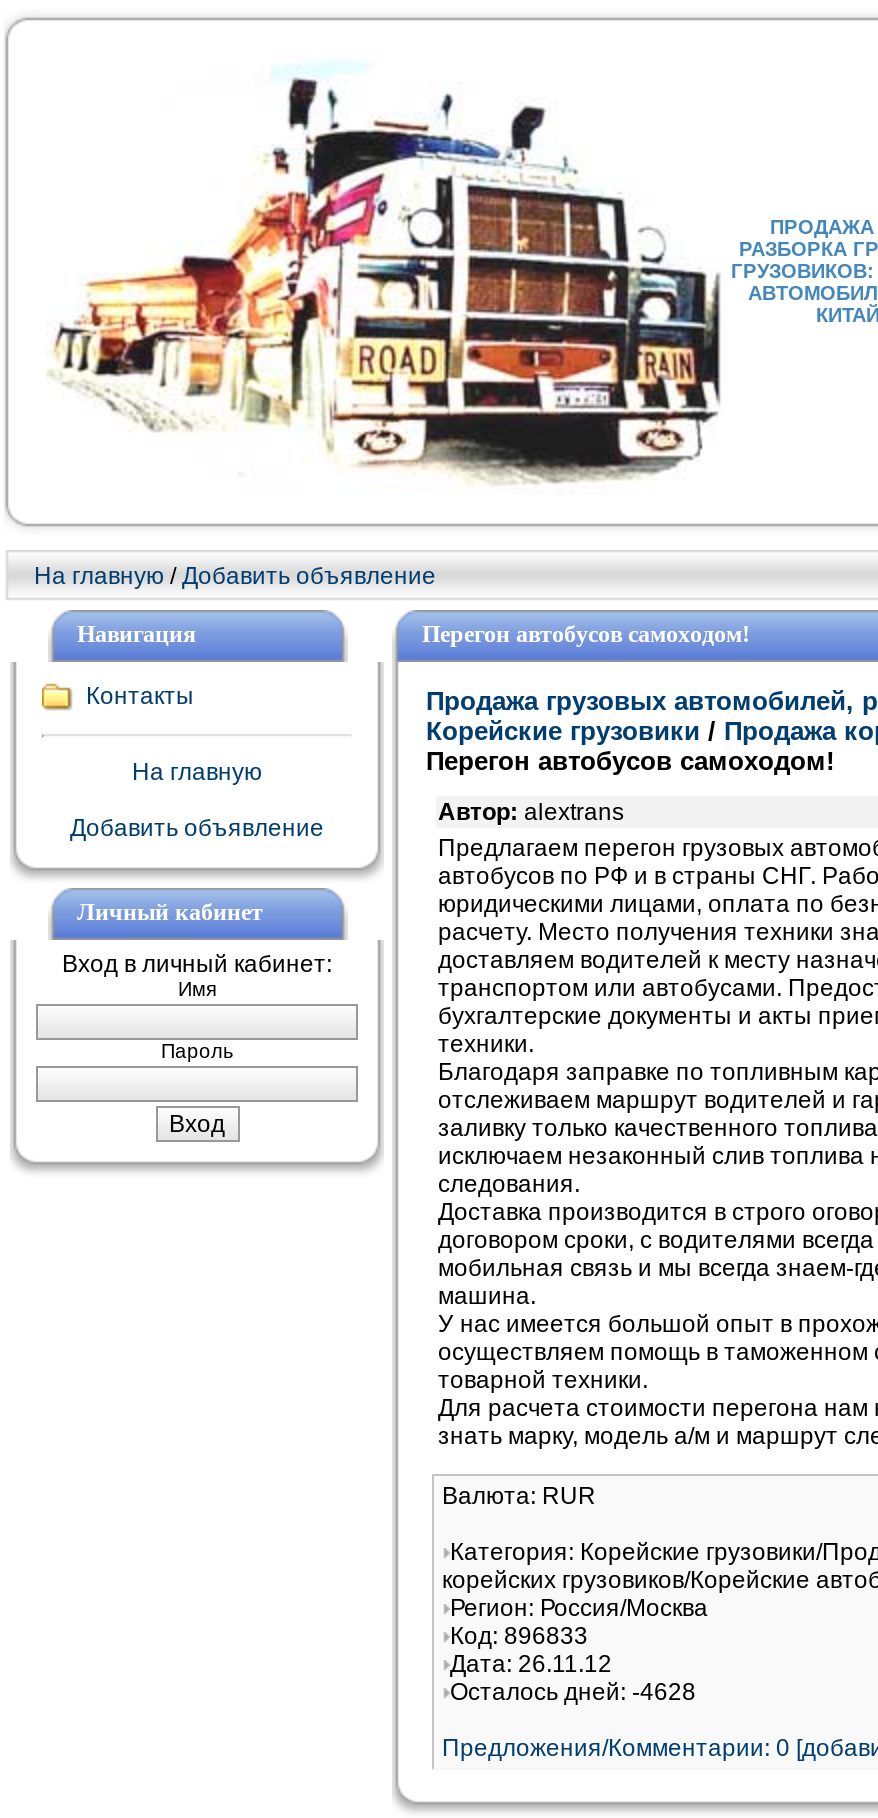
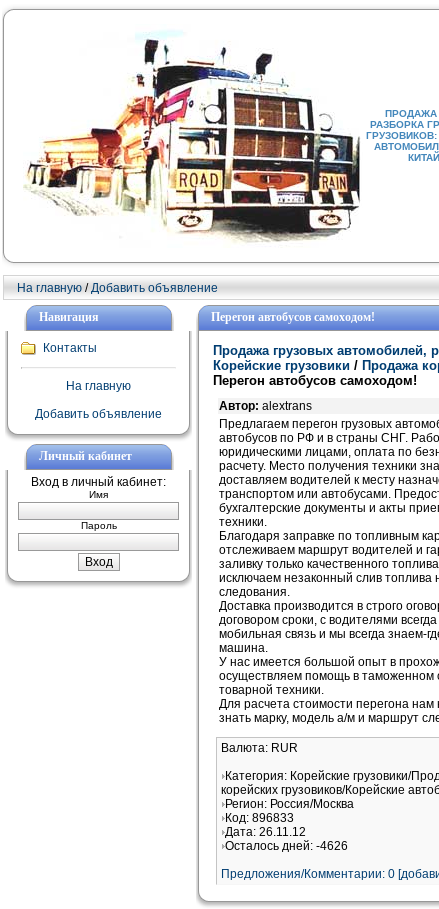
- Осталось дней: -4628
+ Осталось дней: -4626
